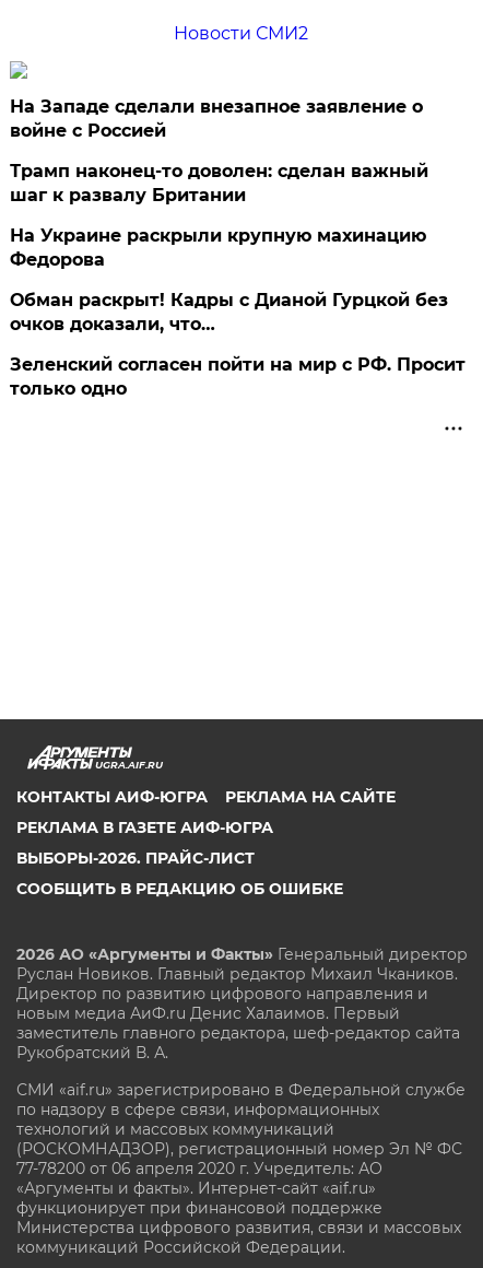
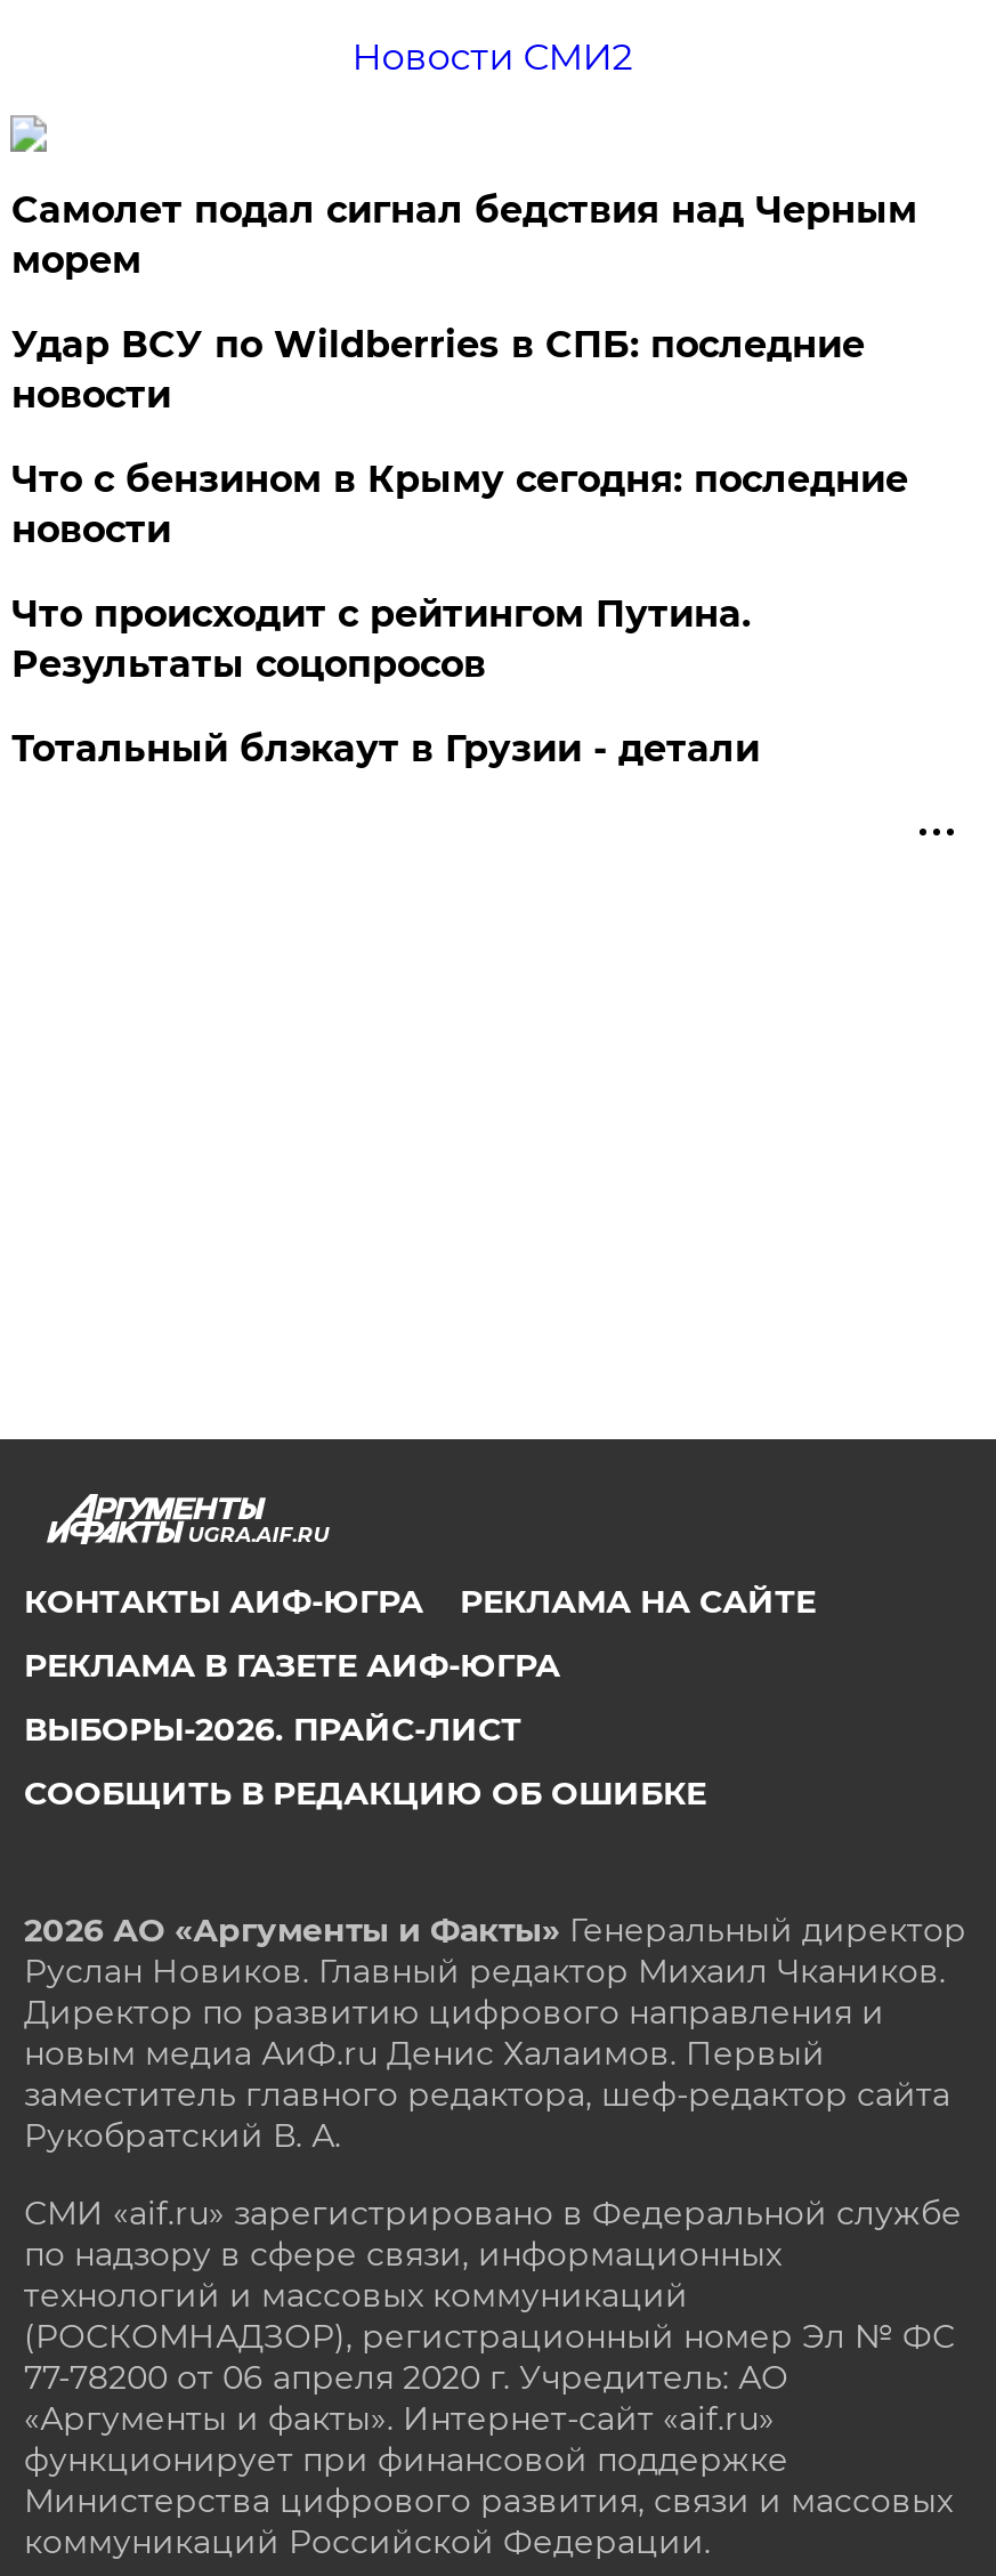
- На Западе сделали внезапное заявление о
- войне с Россией
+ Самолет подал сигнал бедствия над Черным
+ морем

- Трамп наконец-то доволен: сделан важный
- шаг к развалу Британии
+ Удар ВСУ по Wildberries в СПБ: последние
+ новости

- На Украине раскрыли крупную махинацию
- Федорова
+ Что с бензином в Крыму сегодня: последние
+ новости

- Обман раскрыт! Кадры с Дианой Гурцкой без
- очков доказали, что…
+ Что происходит с рейтингом Путина.
+ Результаты соцопросов

- Зеленский согласен пойти на мир с РФ. Просит
- только одно
+ Тотальный блэкаут в Грузии - детали
